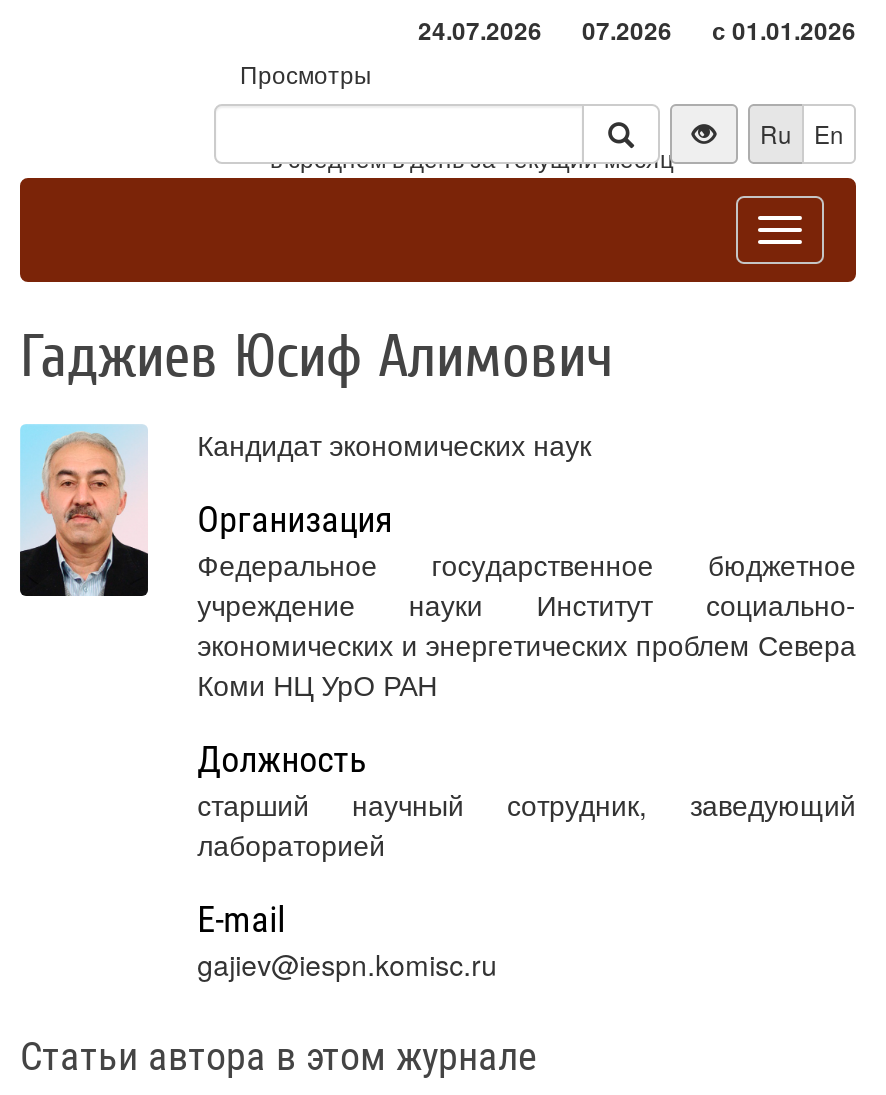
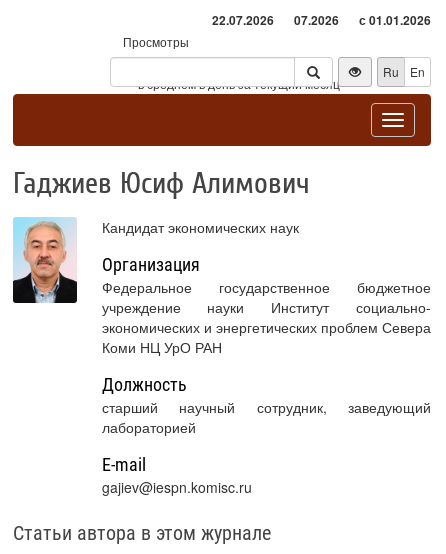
- 24.07.2026 07.2026 с 01.01.2026
+ 22.07.2026 07.2026 с 01.01.2026
